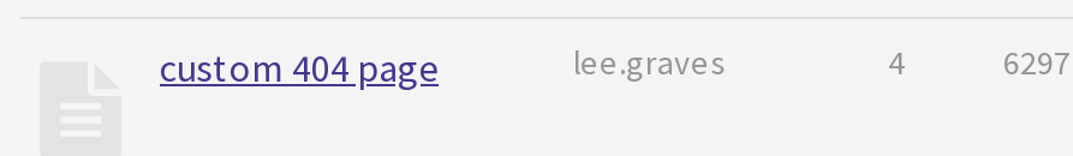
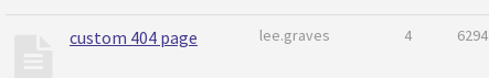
- 6297
+ 6294
